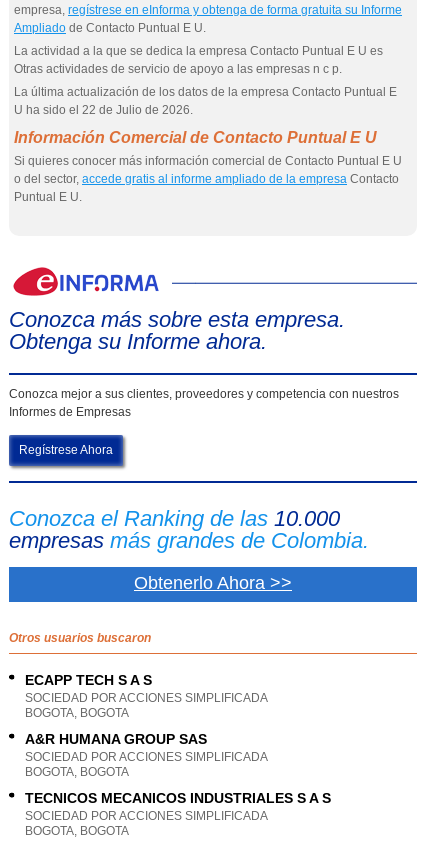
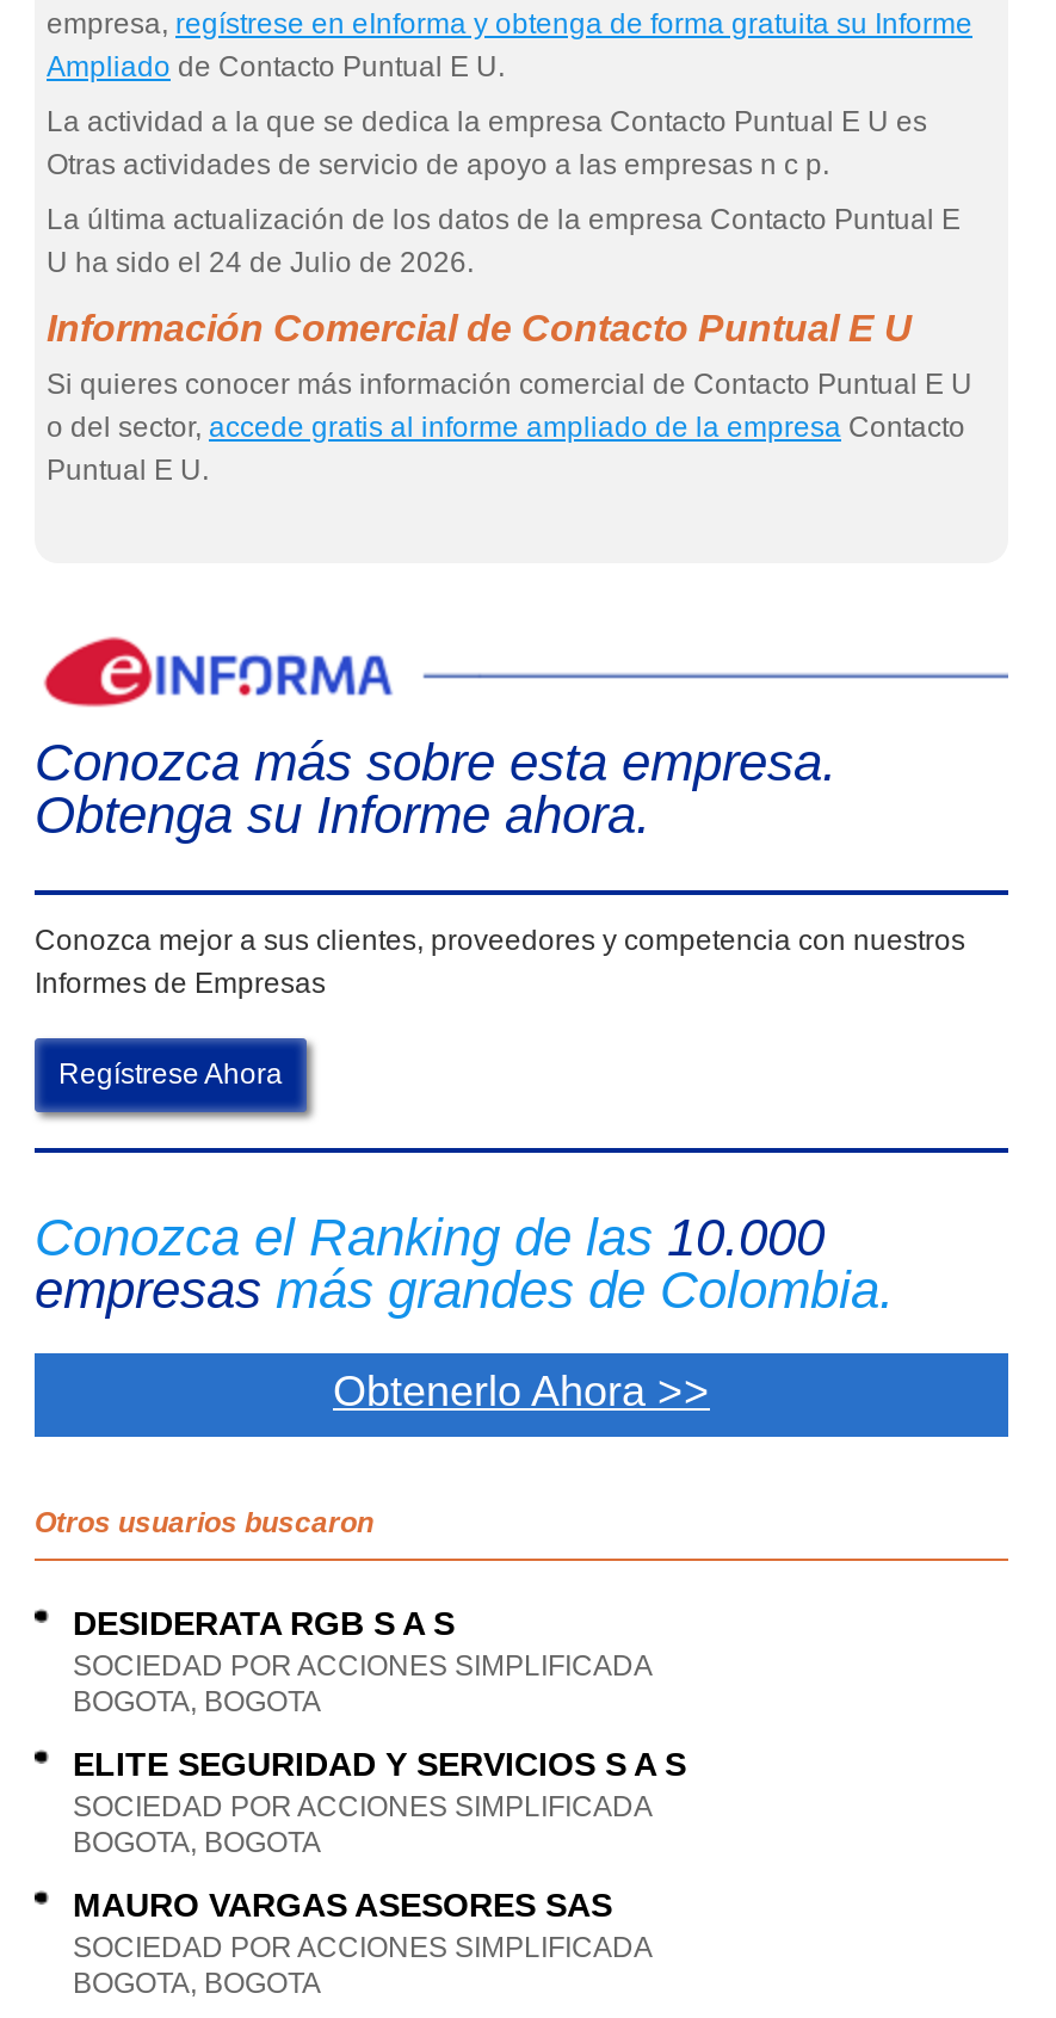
- U ha sido el 22 de Julio de 2026.
+ U ha sido el 24 de Julio de 2026.

- ECAPP TECH S A S
+ DESIDERATA RGB S A S

- A&R HUMANA GROUP SAS
+ ELITE SEGURIDAD Y SERVICIOS S A S

- TECNICOS MECANICOS INDUSTRIALES S A S
+ MAURO VARGAS ASESORES SAS
